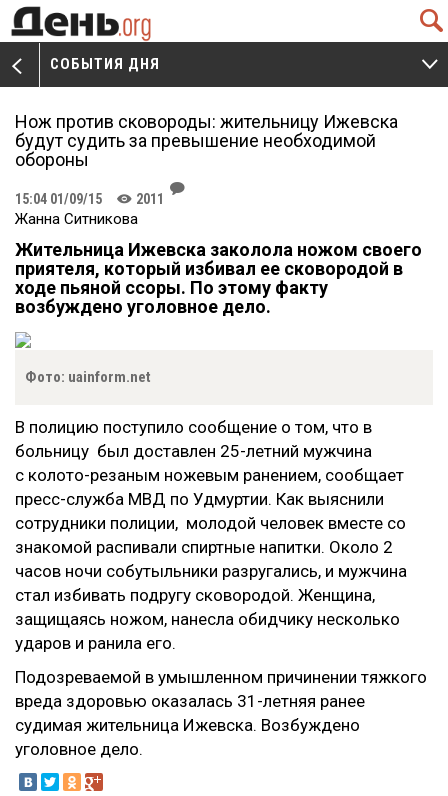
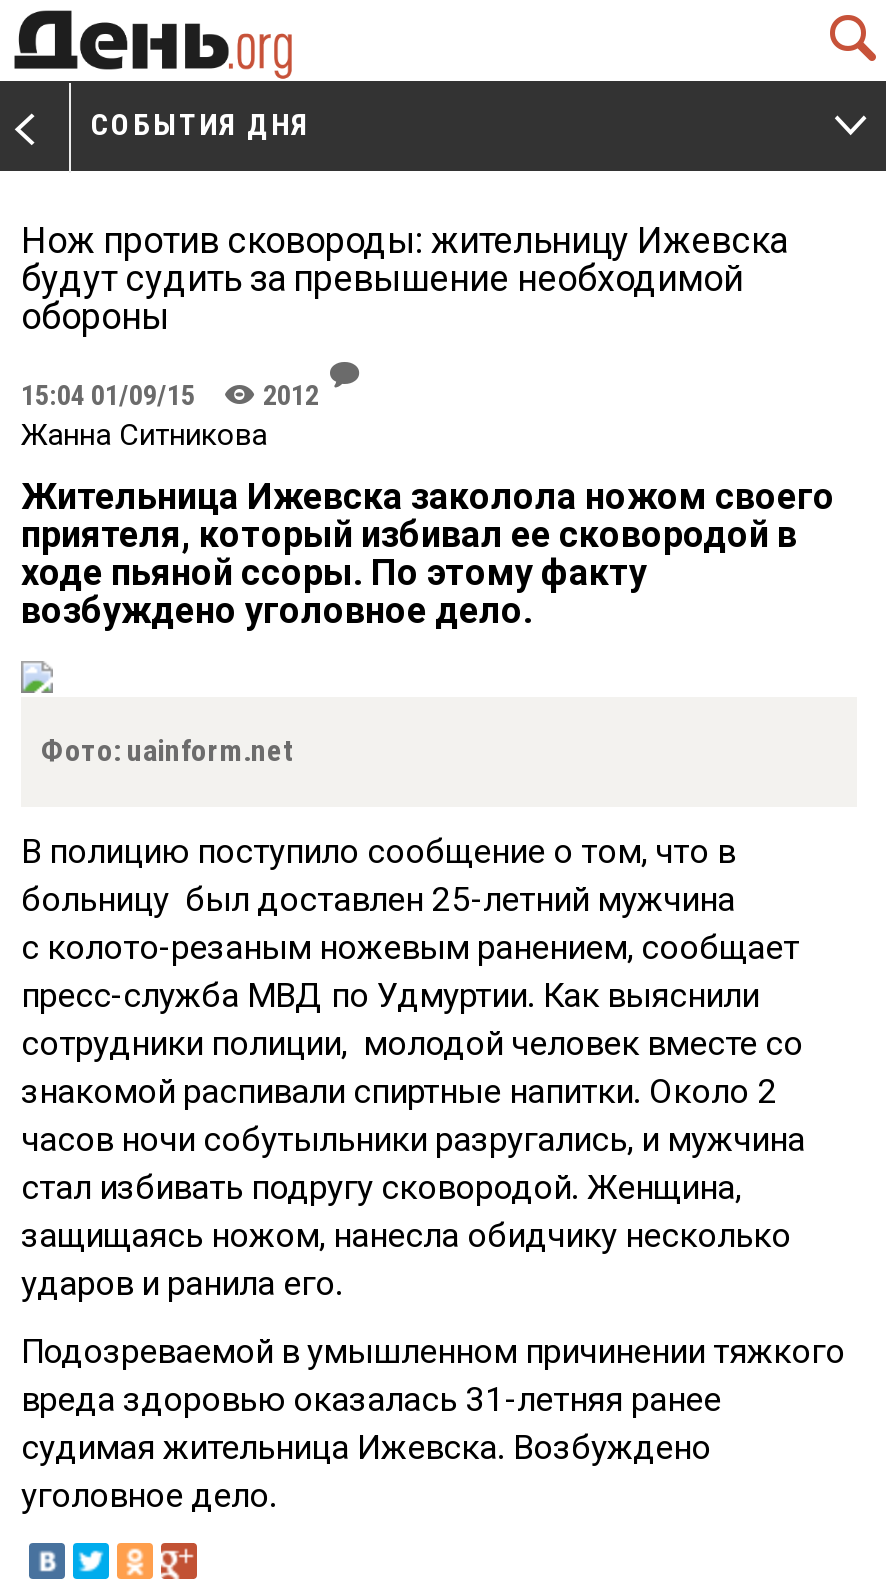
- 15:04 01/09/15 K 2011
+ 15:04 01/09/15 K 2012
